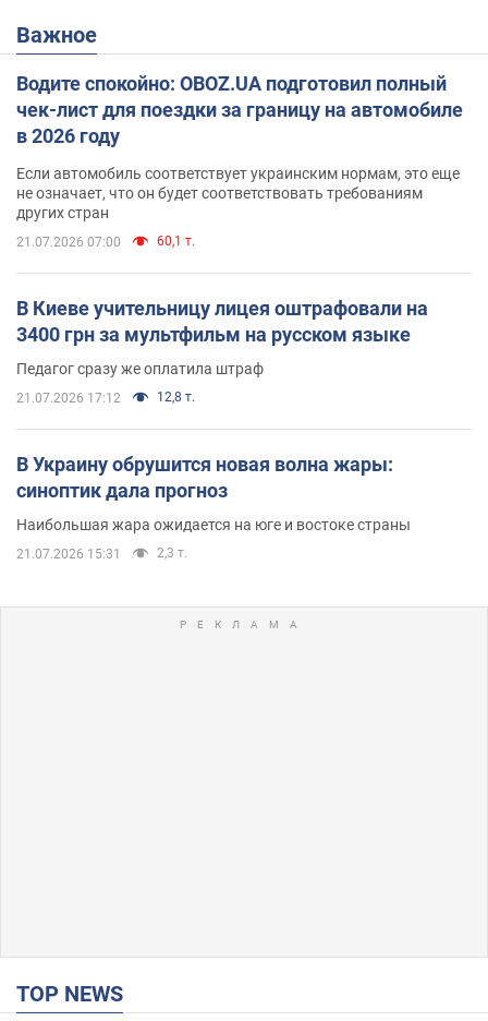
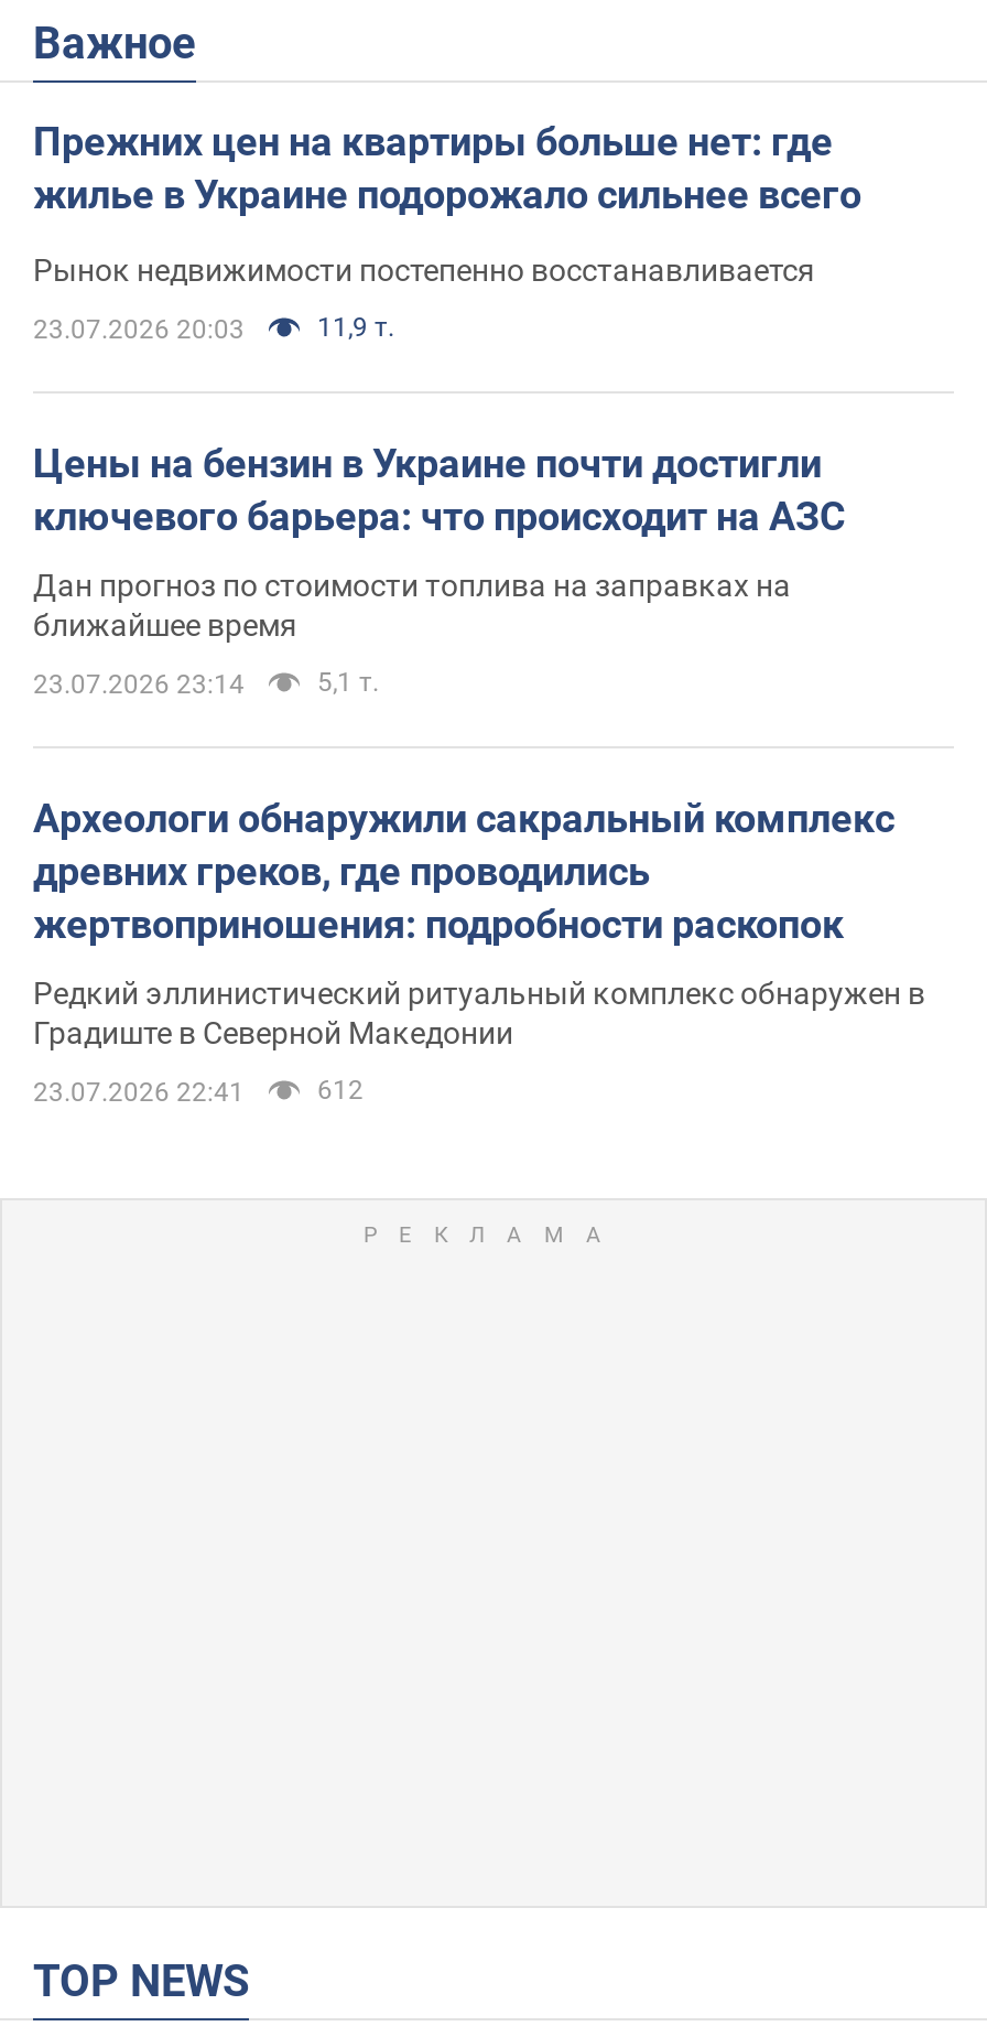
- Водите спокойно: OBOZ.UA подготовил полный
- чек-лист для поездки за границу на автомобиле
- в 2026 году
+ Прежних цен на квартиры больше нет: где
+ жилье в Украине подорожало сильнее всего

- Если автомобиль соответствует украинским нормам, это еще
- не означает, что он будет соответствовать требованиям
- других стран
+ Рынок недвижимости постепенно восстанавливается

- 21.07.2026 07:00
- 60,1 т.
+ 23.07.2026 20:03
+ 11,9 т.

- В Киеве учительницу лицея оштрафовали на
- 3400 грн за мультфильм на русском языке
+ Цены на бензин в Украине почти достигли
+ ключевого барьера: что происходит на АЗС

- Педагог сразу же оплатила штраф
+ Дан прогноз по стоимости топлива на заправках на
+ ближайшее время

- 21.07.2026 17:12
- 12,8 т.
+ 23.07.2026 23:14
+ 5,1 т.

- В Украину обрушится новая волна жары:
- синоптик дала прогноз
+ Археологи обнаружили сакральный комплекс
+ древних греков, где проводились
+ жертвоприношения: подробности раскопок

- Наибольшая жара ожидается на юге и востоке страны
+ Редкий эллинистический ритуальный комплекс обнаружен в
+ Градиште в Северной Македонии

- 21.07.2026 15:31
- 2,3 т.
+ 23.07.2026 22:41
+ 612
